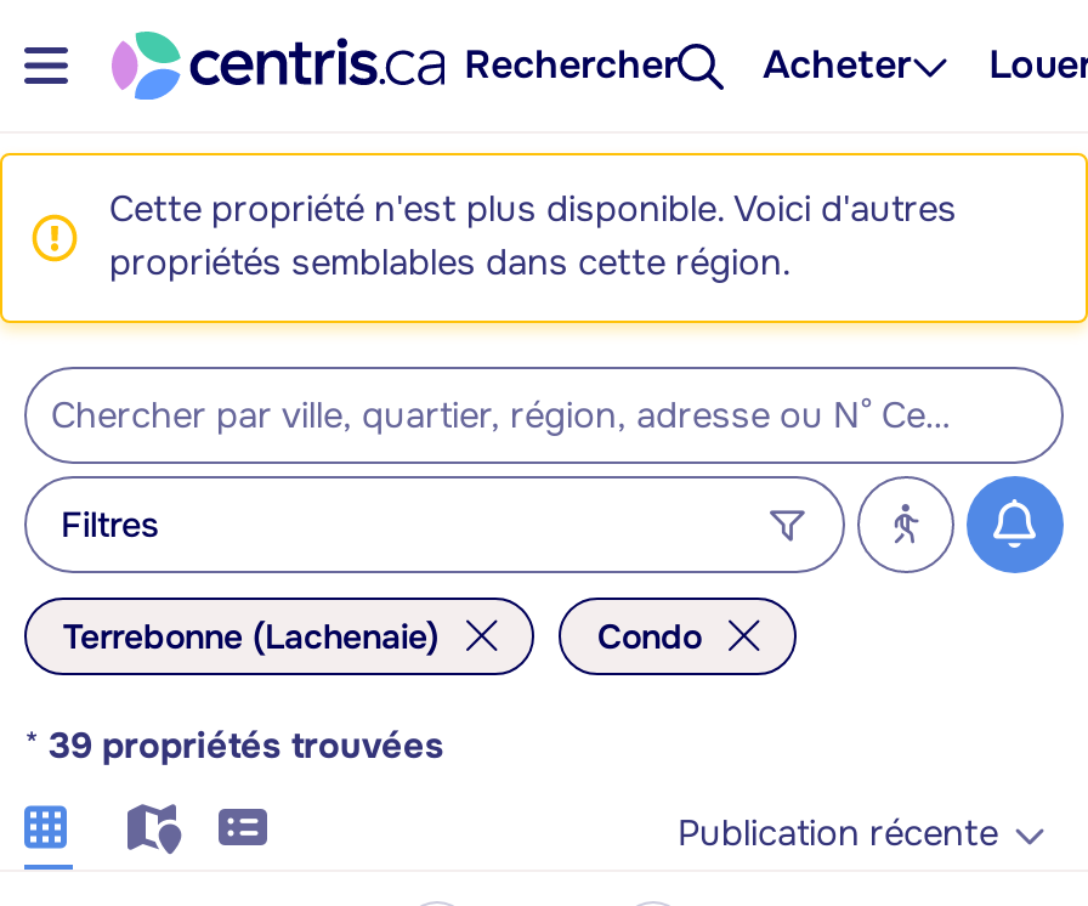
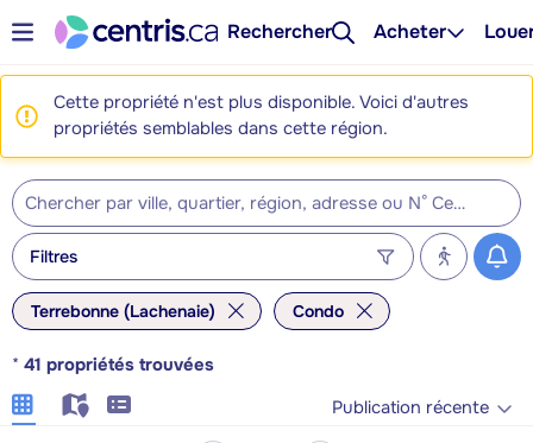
- * 39 propriétés trouvées
+ * 41 propriétés trouvées
